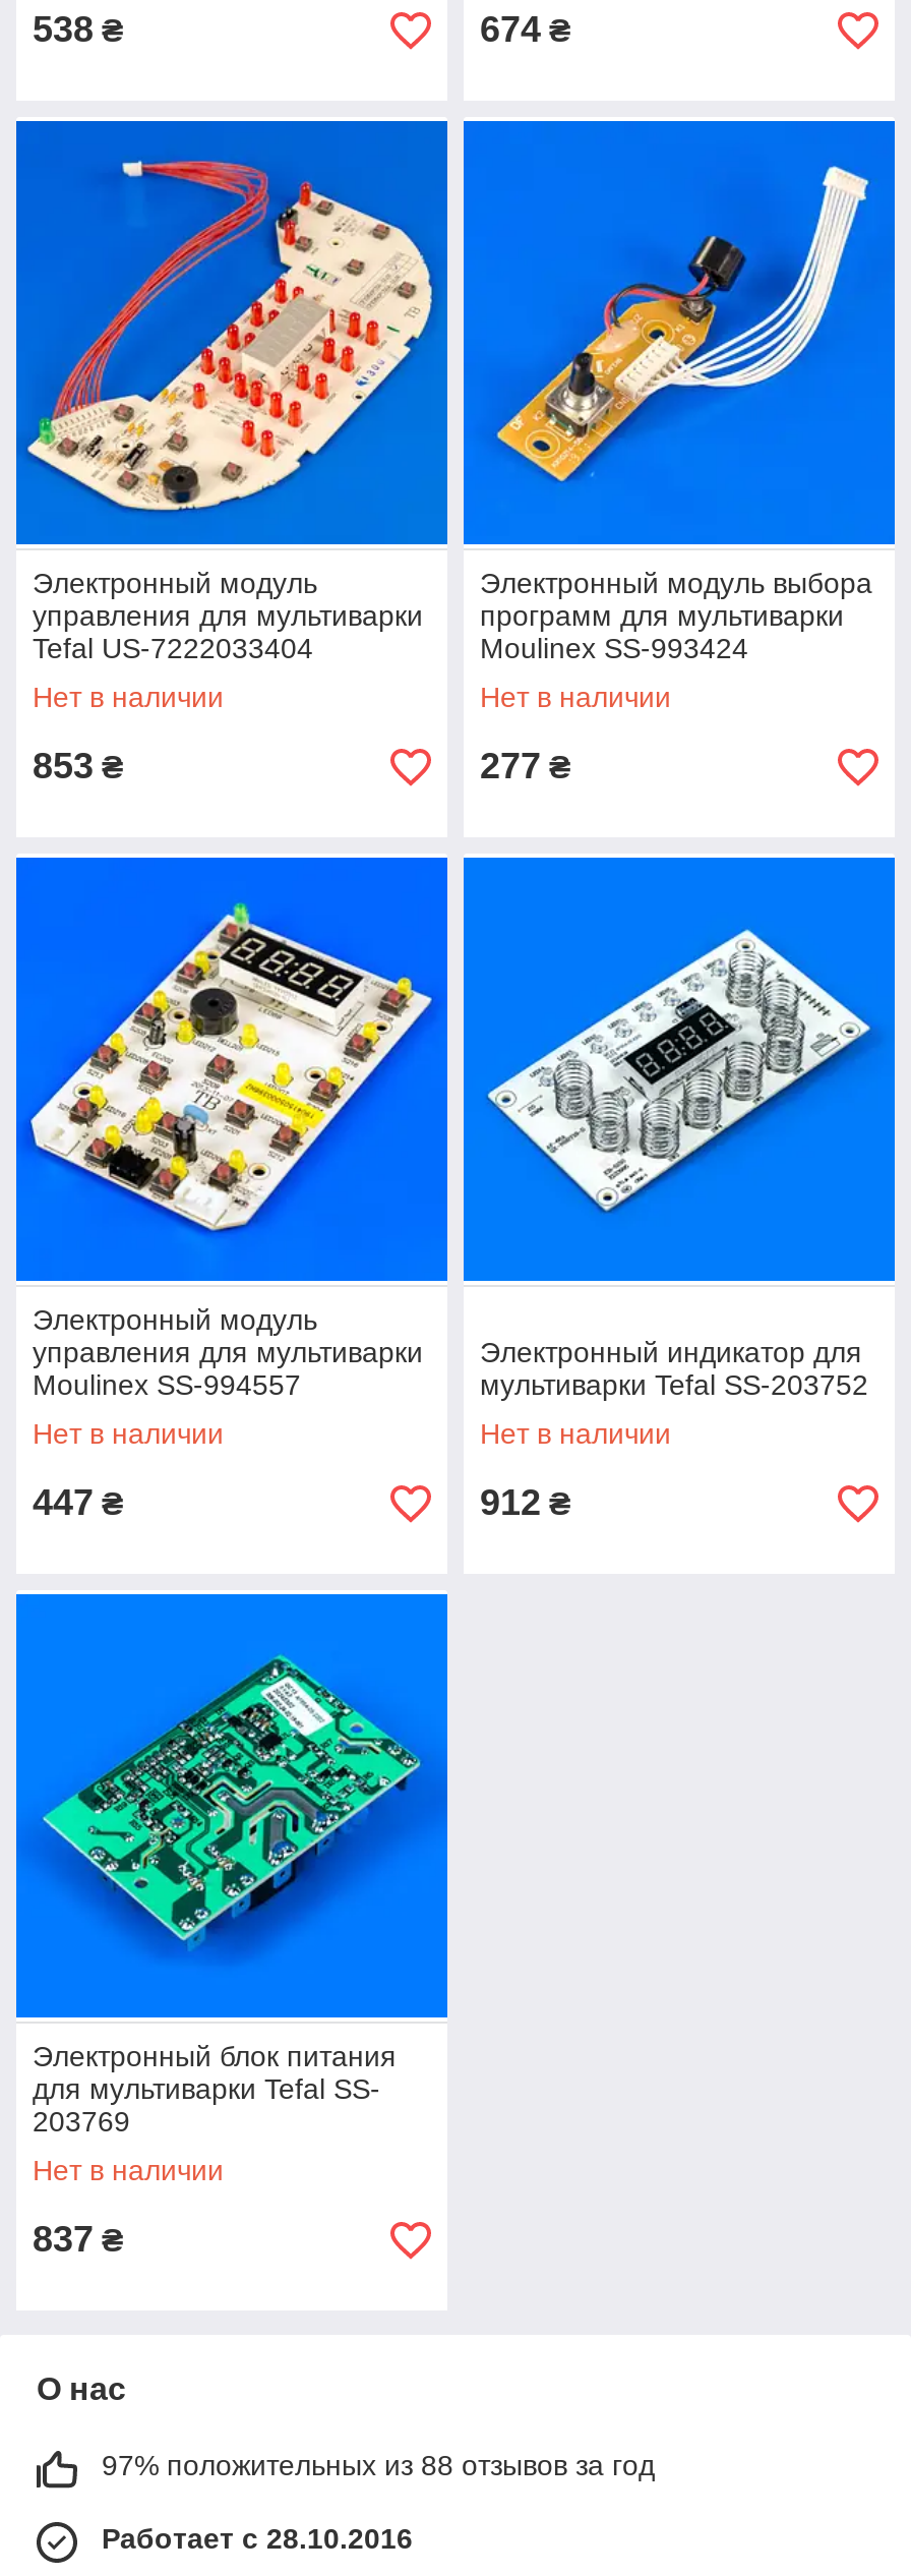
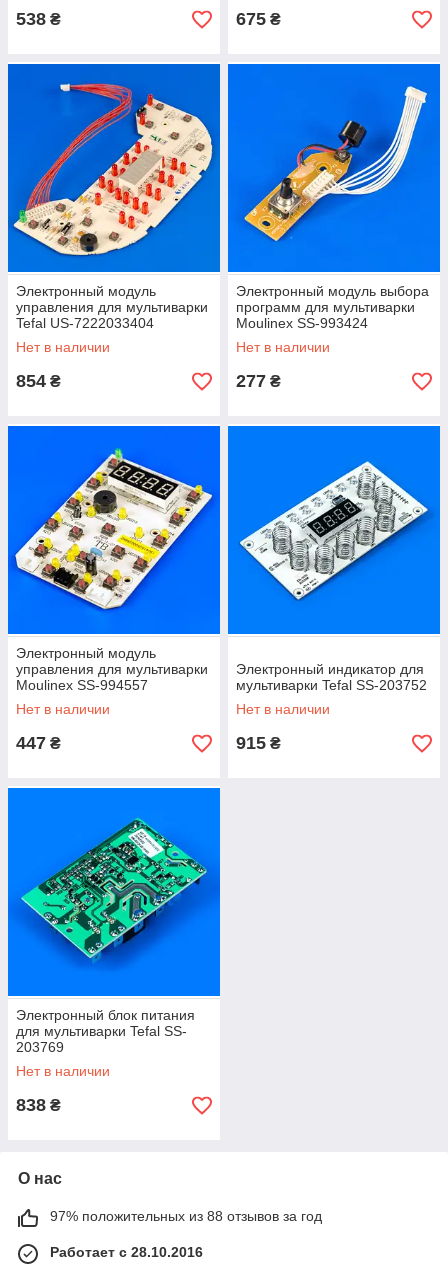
- 674 ₴
+ 675 ₴

- 853 ₴
+ 854 ₴

- 912 ₴
+ 915 ₴

- 837 ₴
+ 838 ₴
